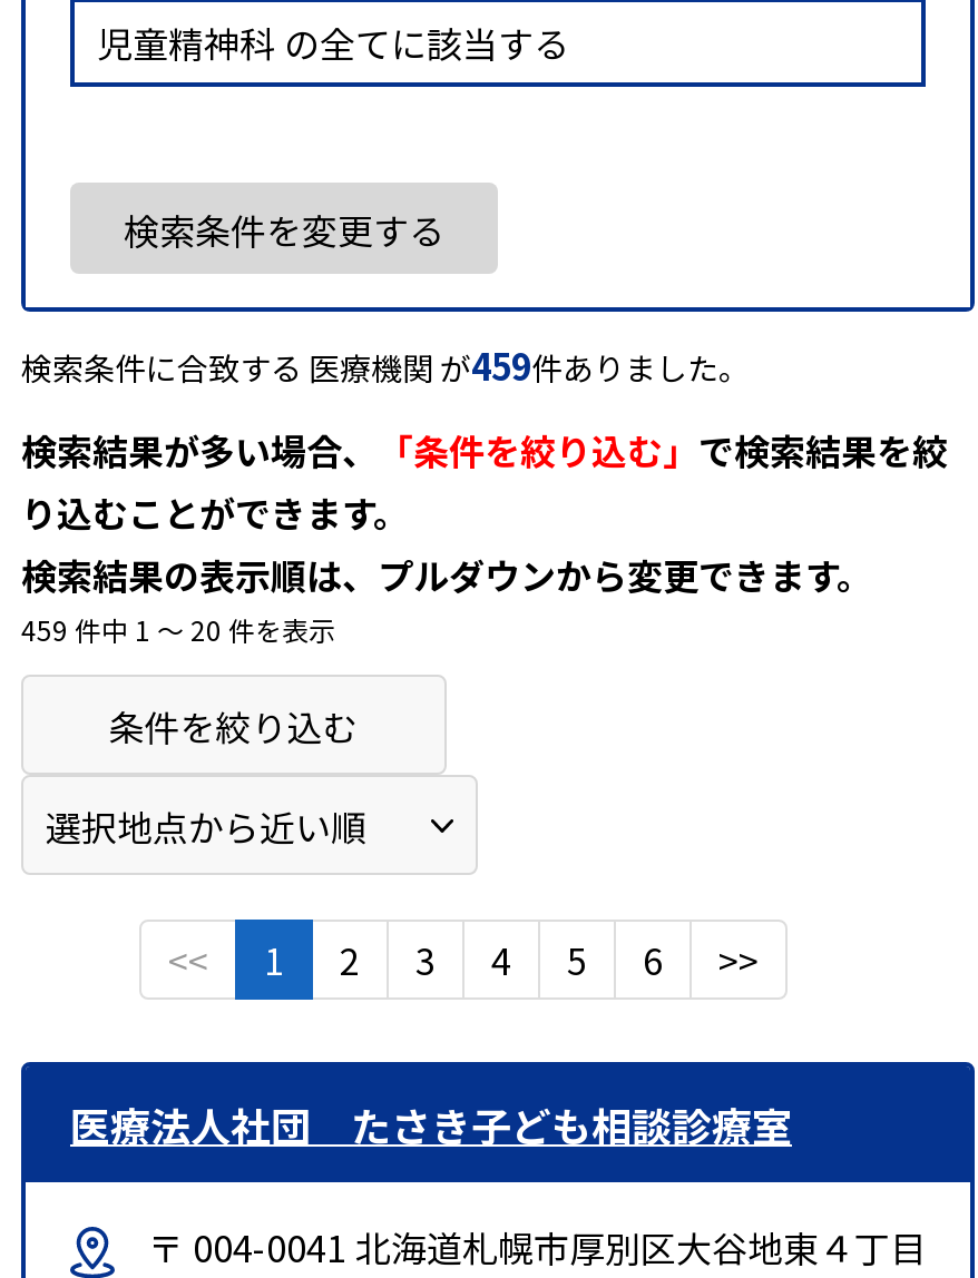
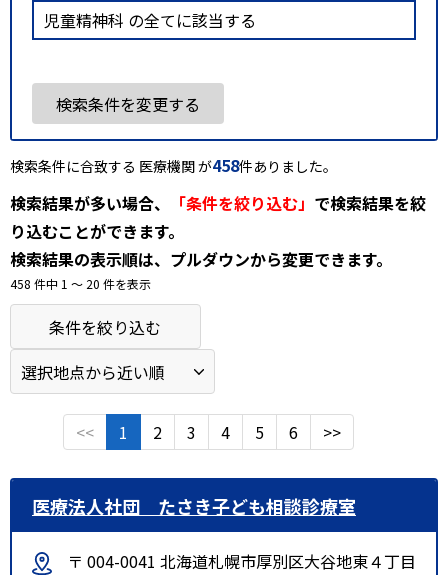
- 検索条件に合致する 医療機関 が459件ありました。
+ 検索条件に合致する 医療機関 が458件ありました。

- 459 件中 1 〜 20 件を表示
+ 458 件中 1 〜 20 件を表示
